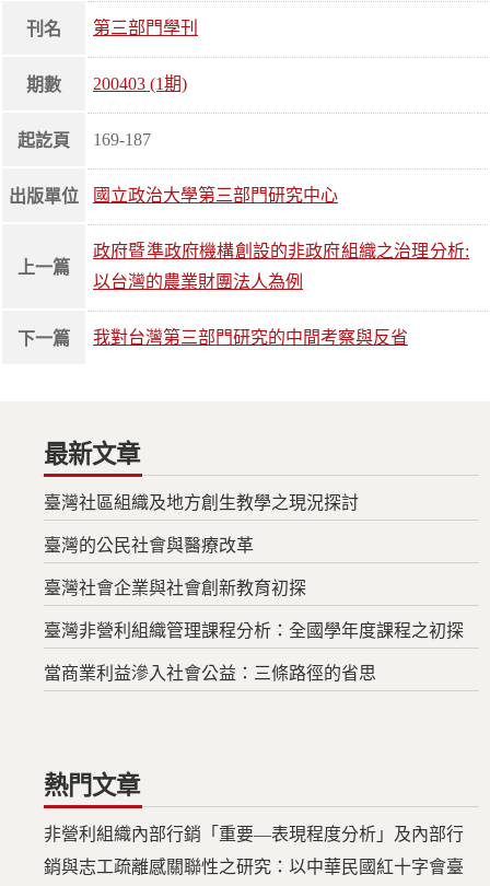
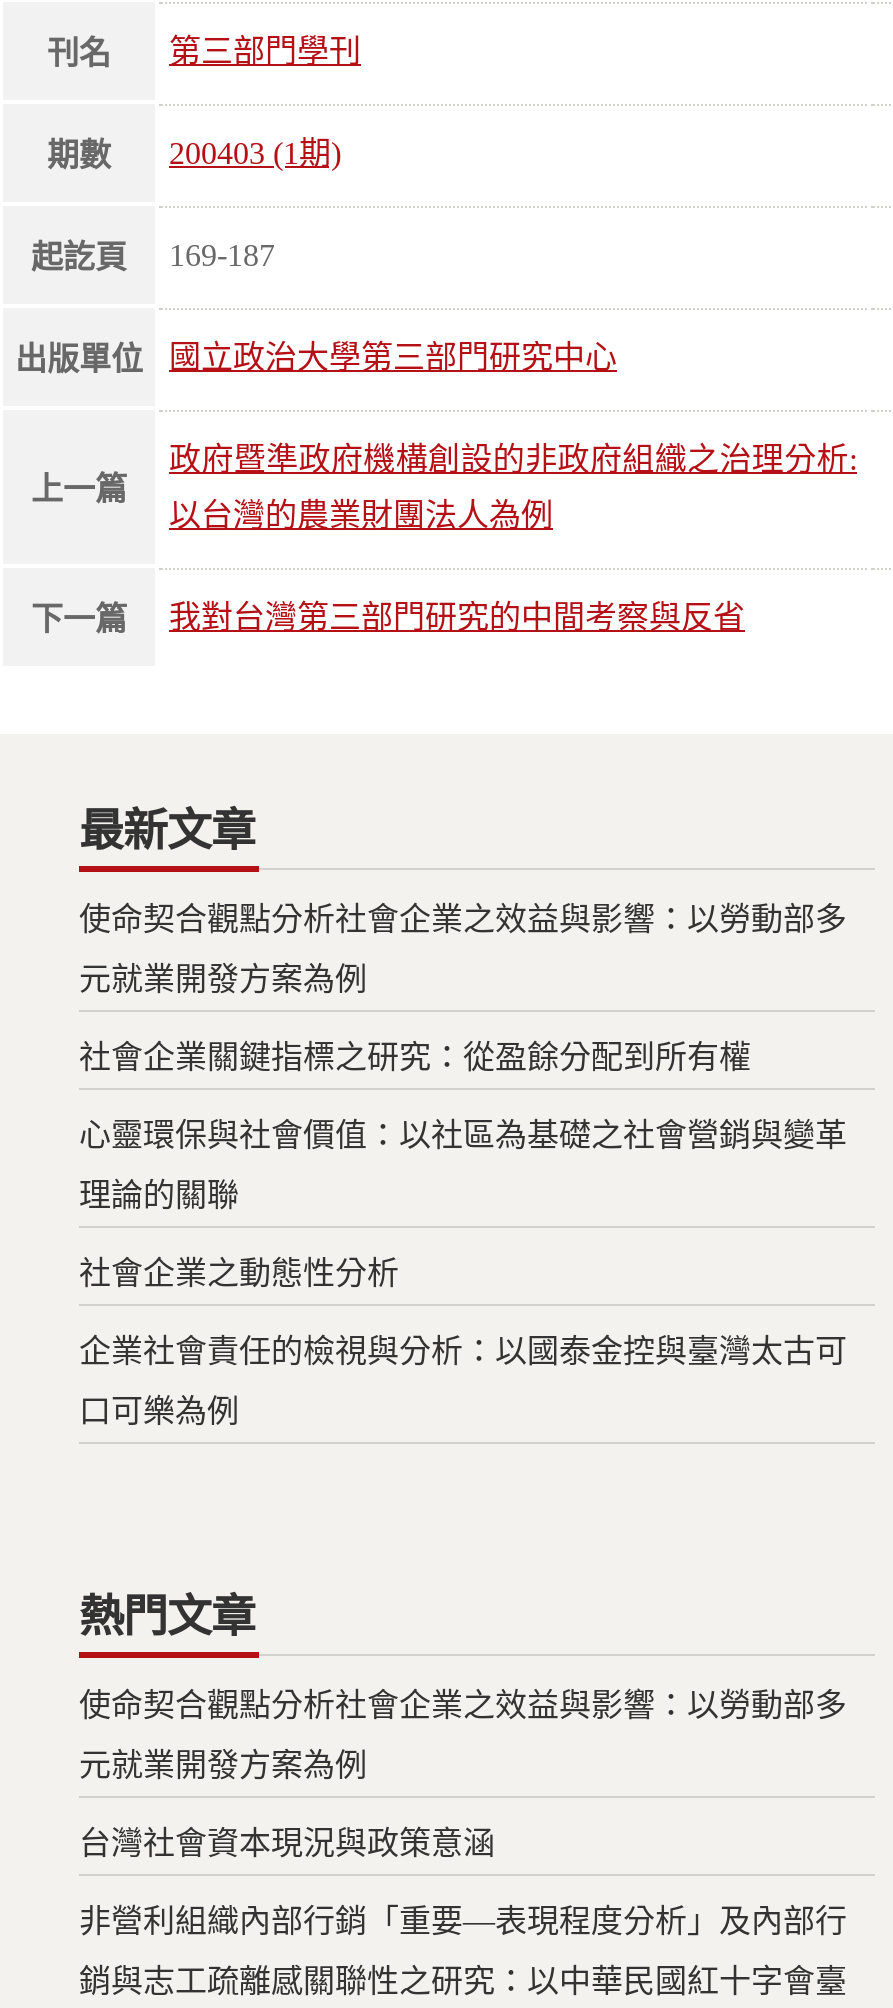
- 臺灣社區組織及地方創生教學之現況探討
- 臺灣的公民社會與醫療改革
- 臺灣社會企業與社會創新教育初探
- 臺灣非營利組織管理課程分析：全國學年度課程之初探
- 當商業利益滲入社會公益：三條路徑的省思
+ 使命契合觀點分析社會企業之效益與影響：以勞動部多
+ 元就業開發方案為例
+ 社會企業關鍵指標之研究：從盈餘分配到所有權
+ 心靈環保與社會價值：以社區為基礎之社會營銷與變革
+ 理論的關聯
+ 社會企業之動態性分析
+ 企業社會責任的檢視與分析：以國泰金控與臺灣太古可
+ 口可樂為例

+ 使命契合觀點分析社會企業之效益與影響：以勞動部多
+ 元就業開發方案為例
+ 台灣社會資本現況與政策意涵
